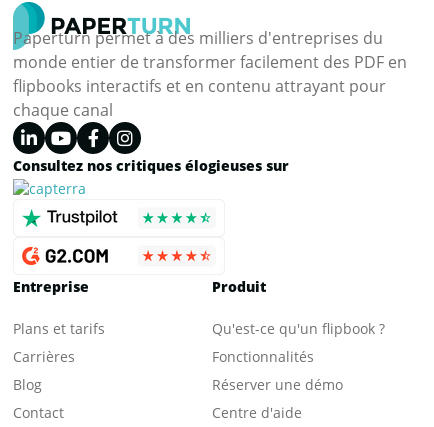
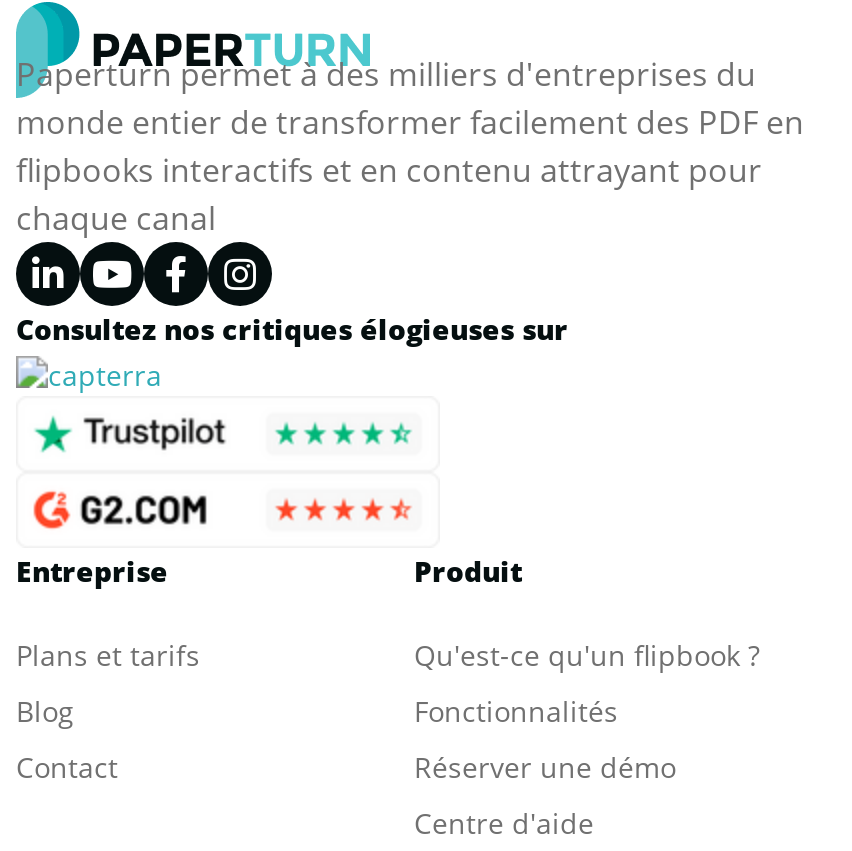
- Carrières

moved up: Blog | Contact
